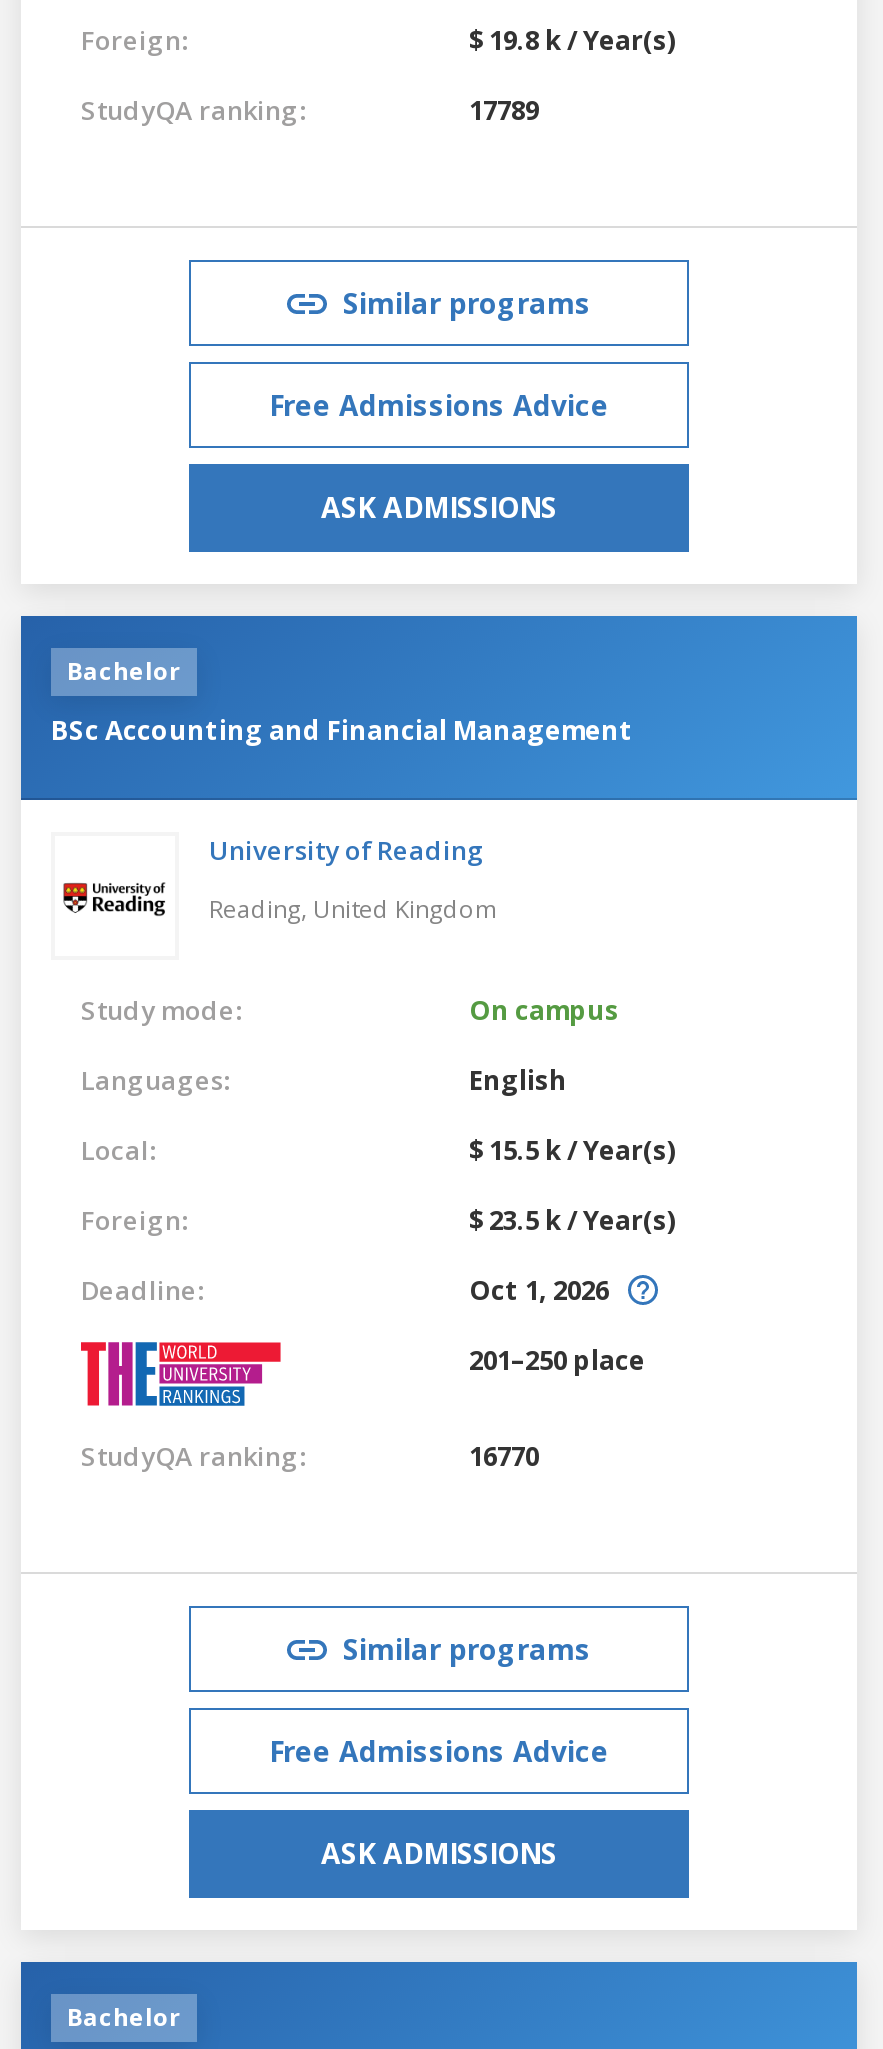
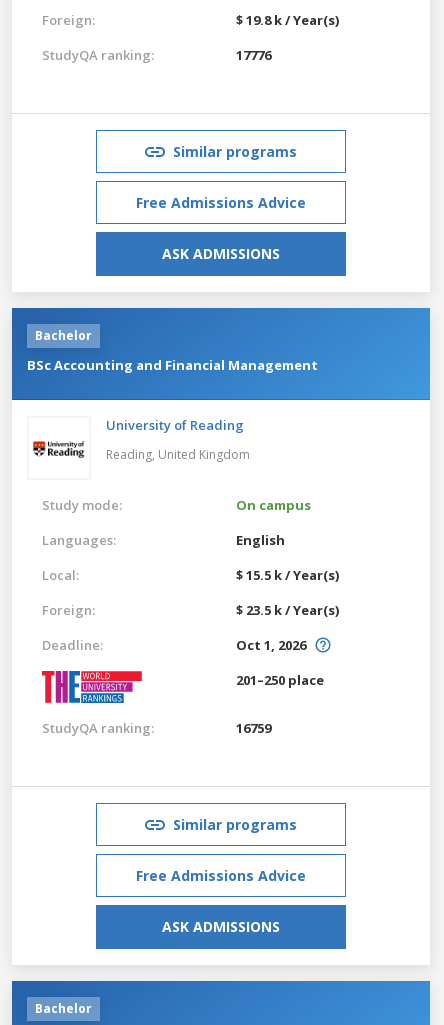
- 17789
+ 17776

- 16770
+ 16759
